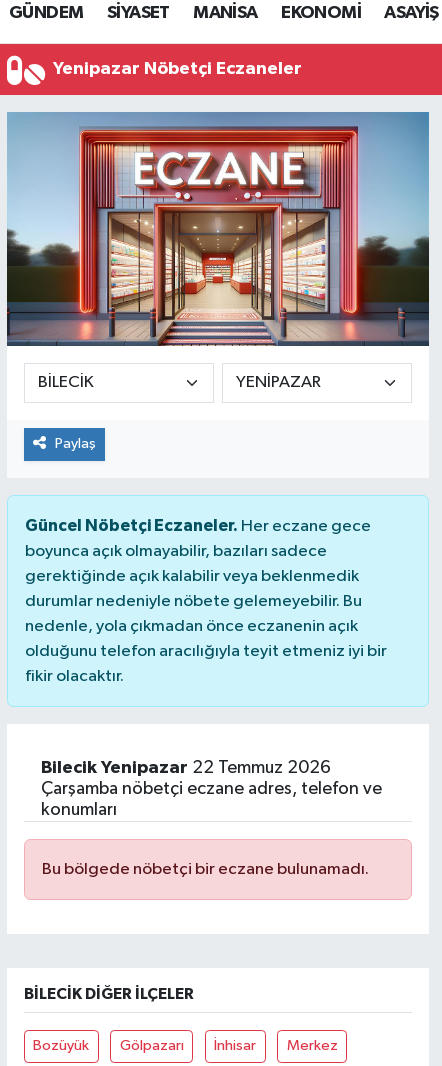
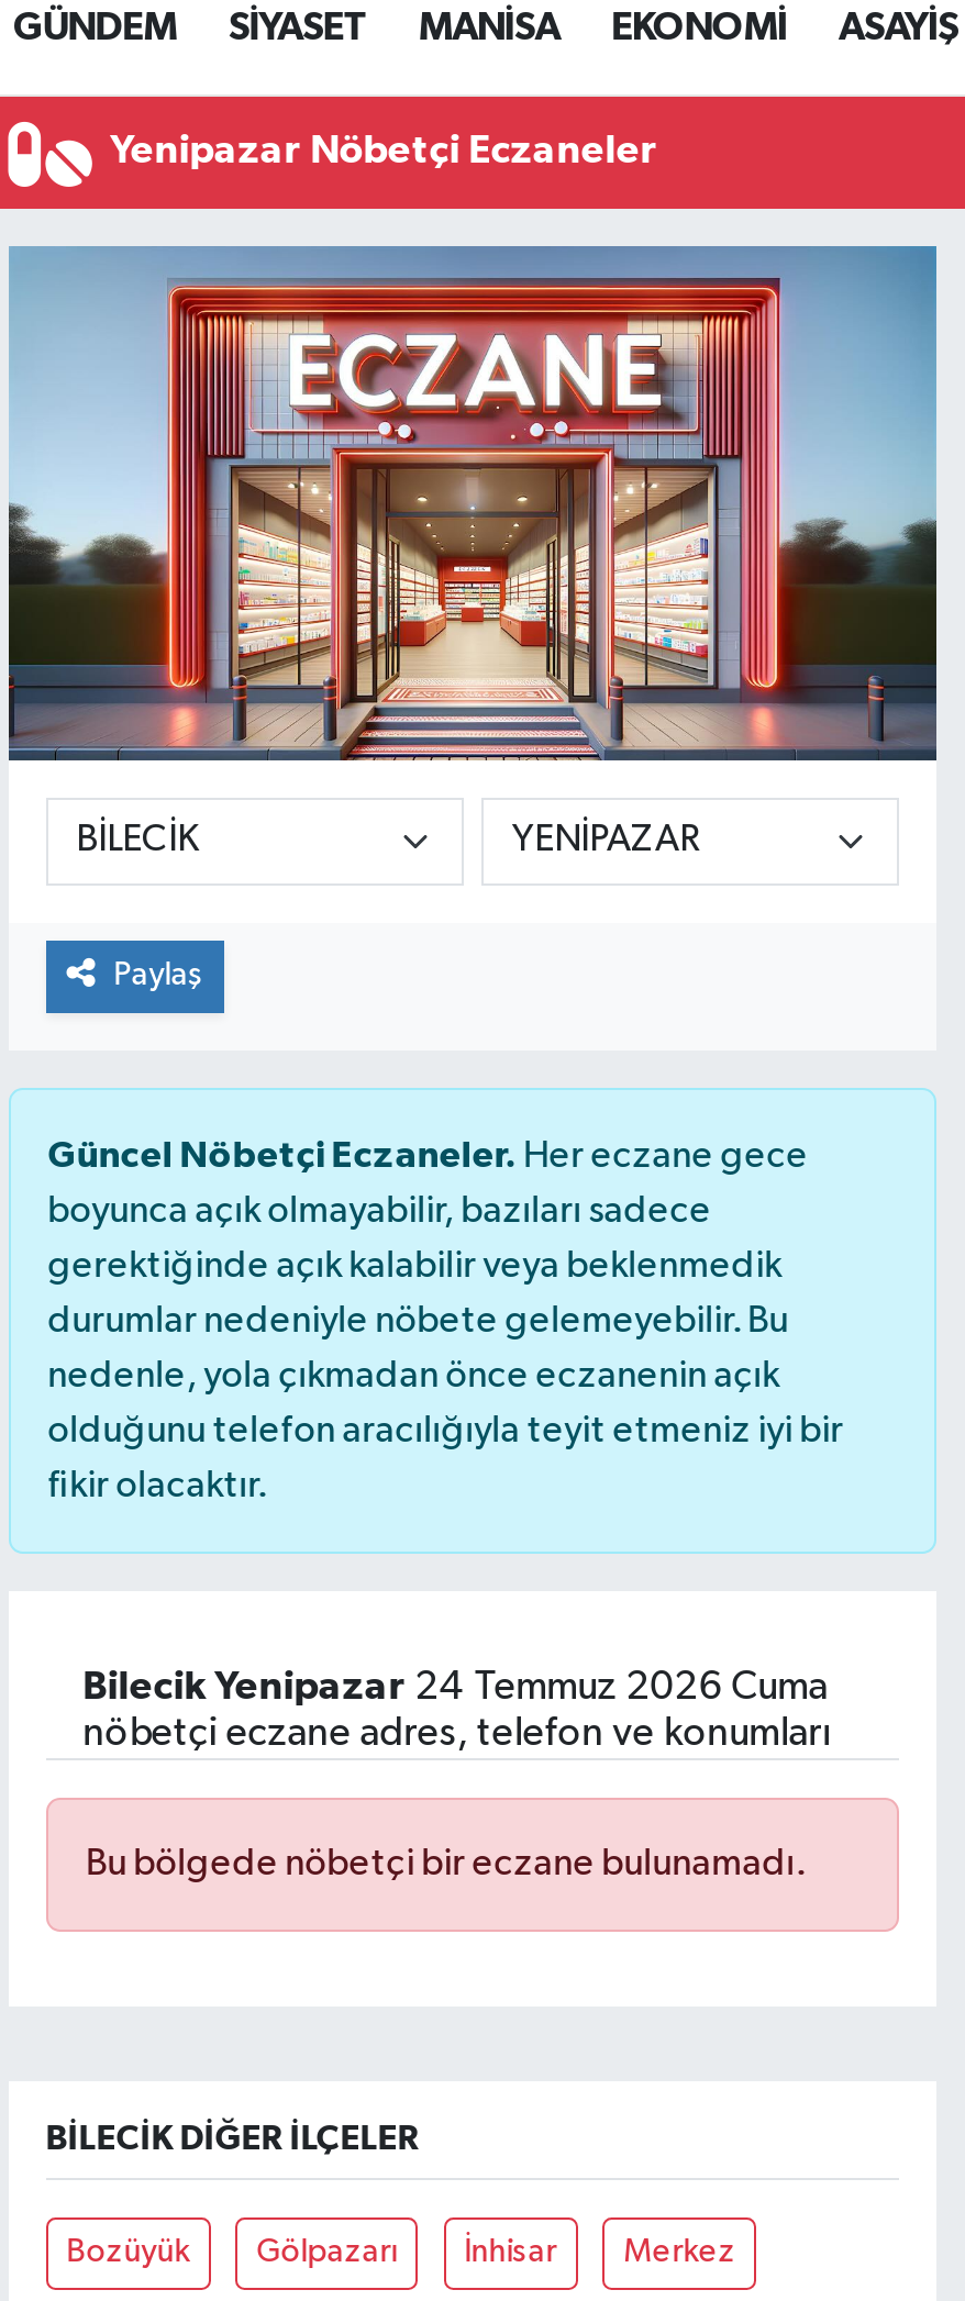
- Bilecik Yenipazar 22 Temmuz 2026
- Çarşamba nöbetçi eczane adres, telefon ve
- konumları
+ Bilecik Yenipazar 24 Temmuz 2026 Cuma
+ nöbetçi eczane adres, telefon ve konumları
